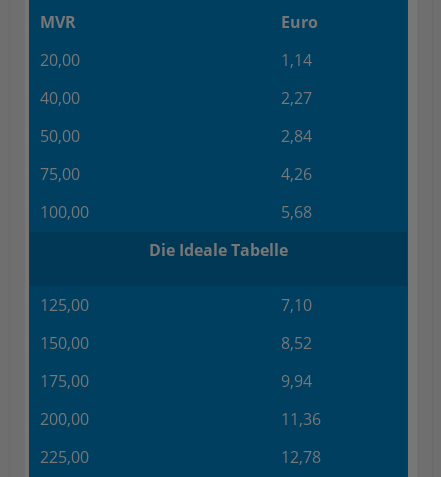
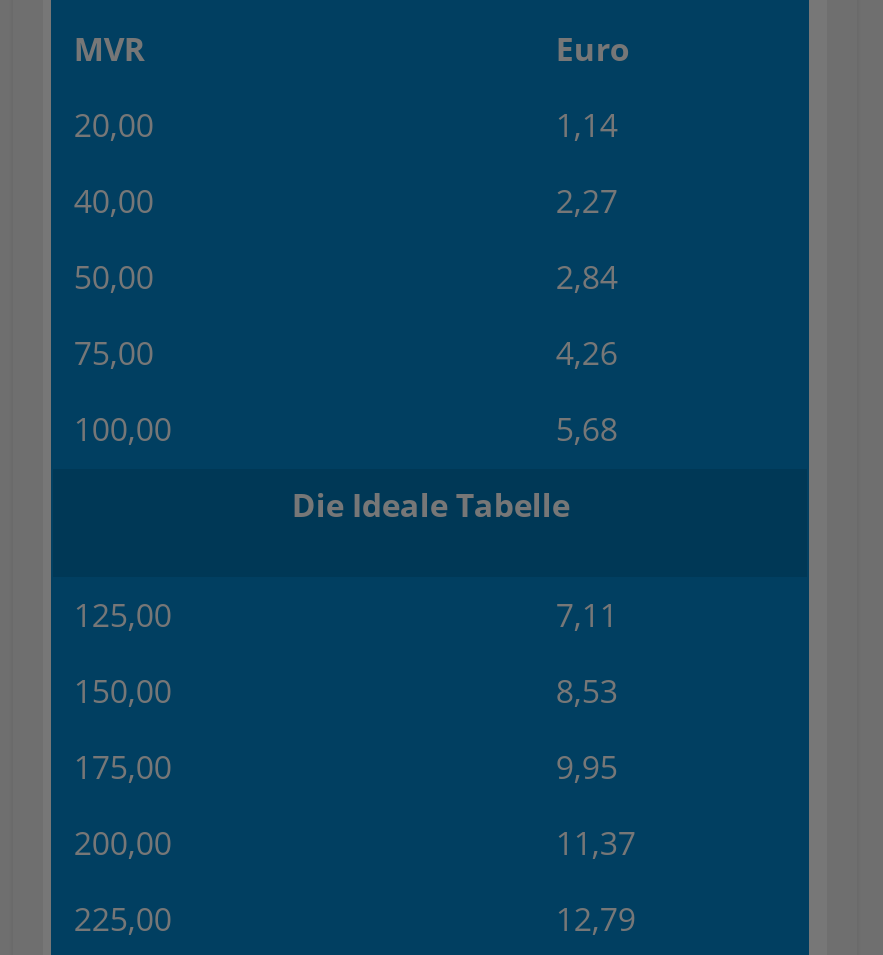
- 7,10
+ 7,11

- 8,52
+ 8,53

- 9,94
+ 9,95

- 11,36
+ 11,37

- 12,78
+ 12,79
